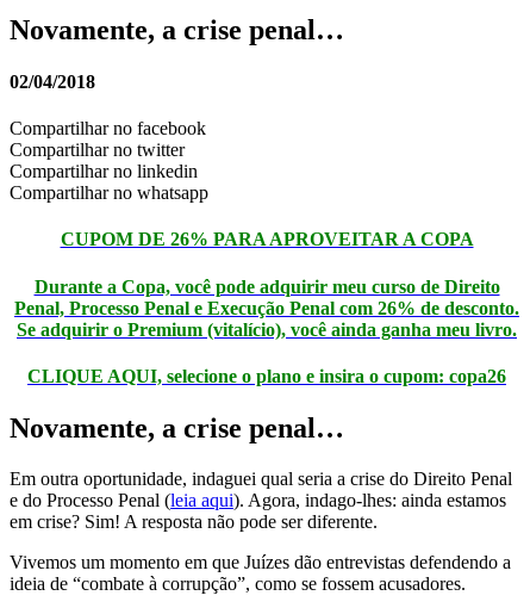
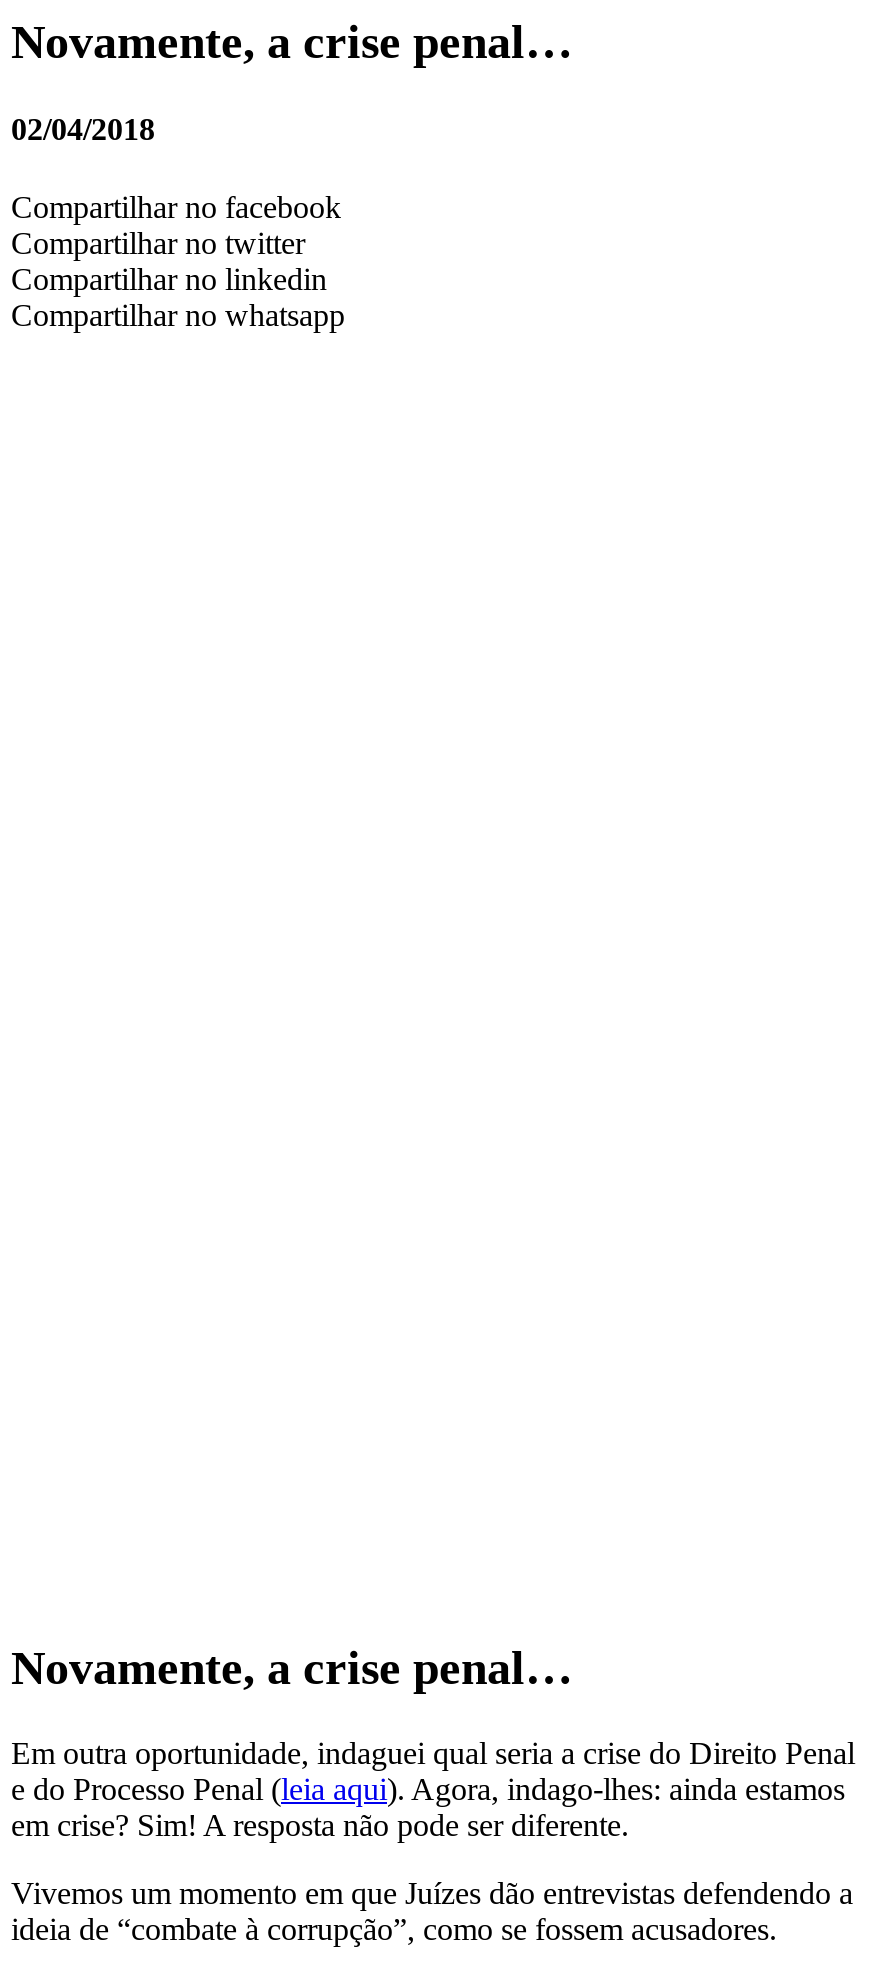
- CUPOM DE 26% PARA APROVEITAR A COPA
- Durante a Copa, você pode adquirir meu curso de Direito
- Penal, Processo Penal e Execução Penal com 26% de desconto.
- Se adquirir o Premium (vitalício), você ainda ganha meu livro.
- CLIQUE AQUI, selecione o plano e insira o cupom: copa26
